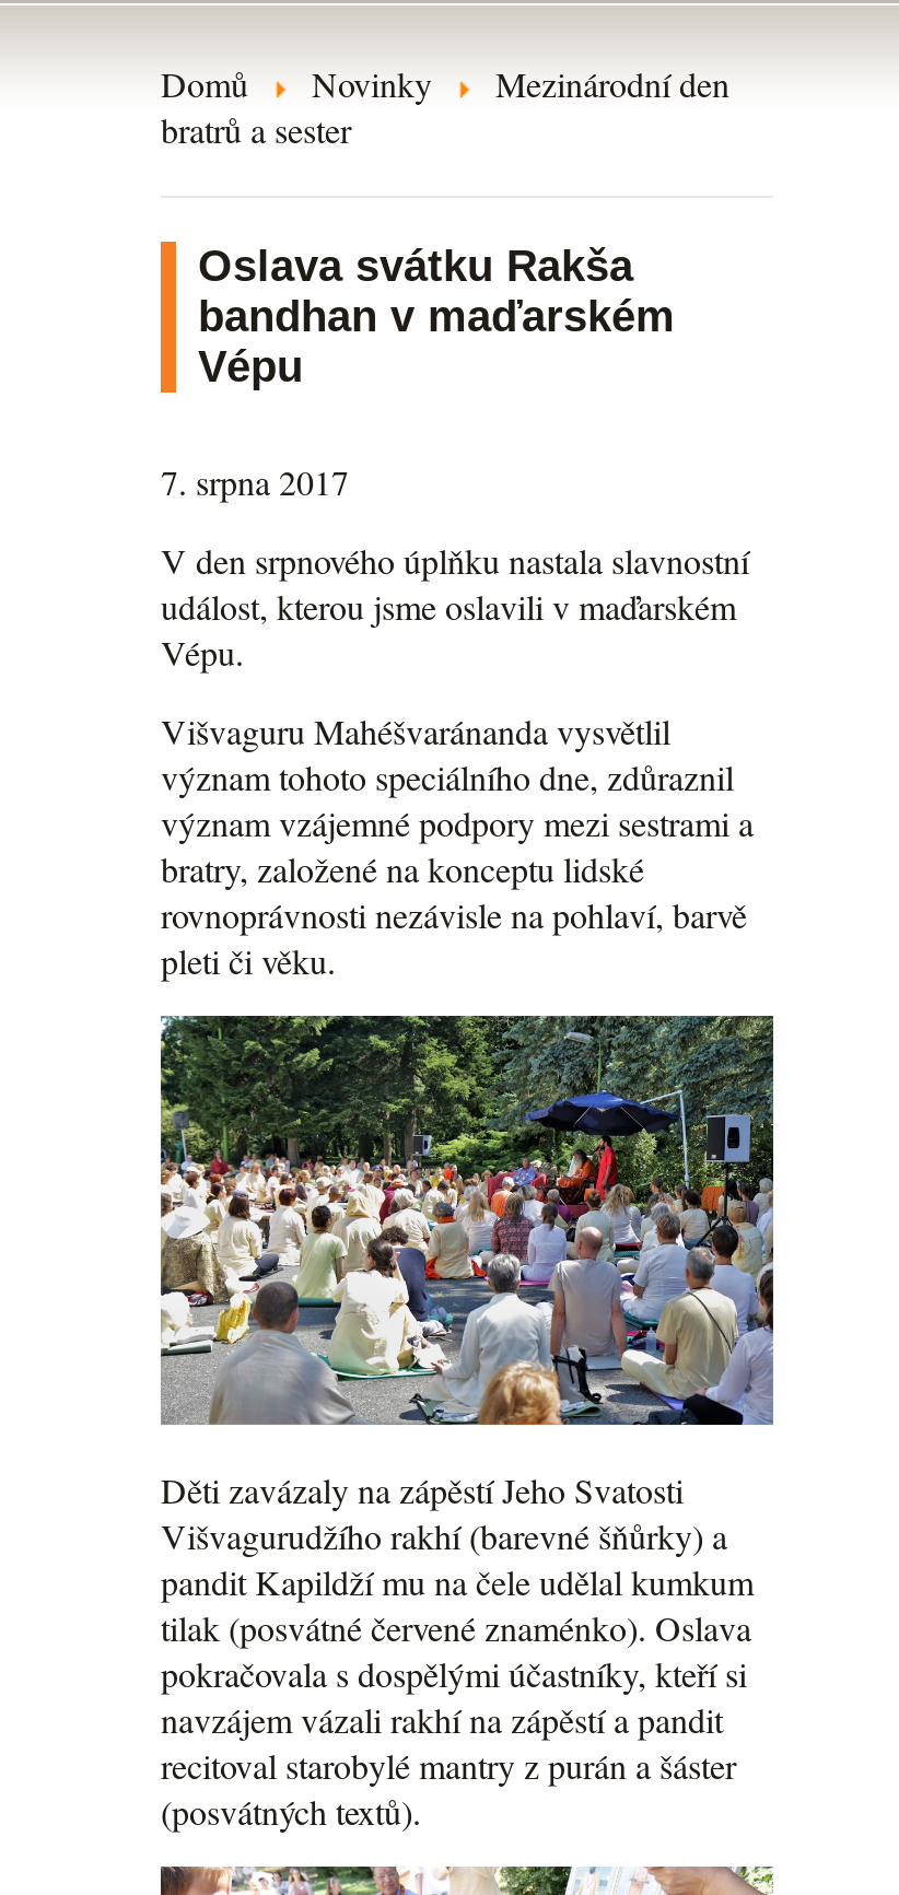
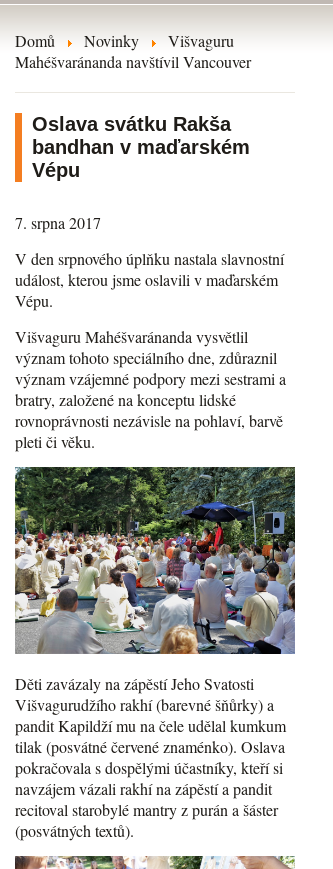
- Mezinárodní den
- bratrů a sester
+ Višvaguru
+ Mahéšvaránanda navštívil Vancouver
